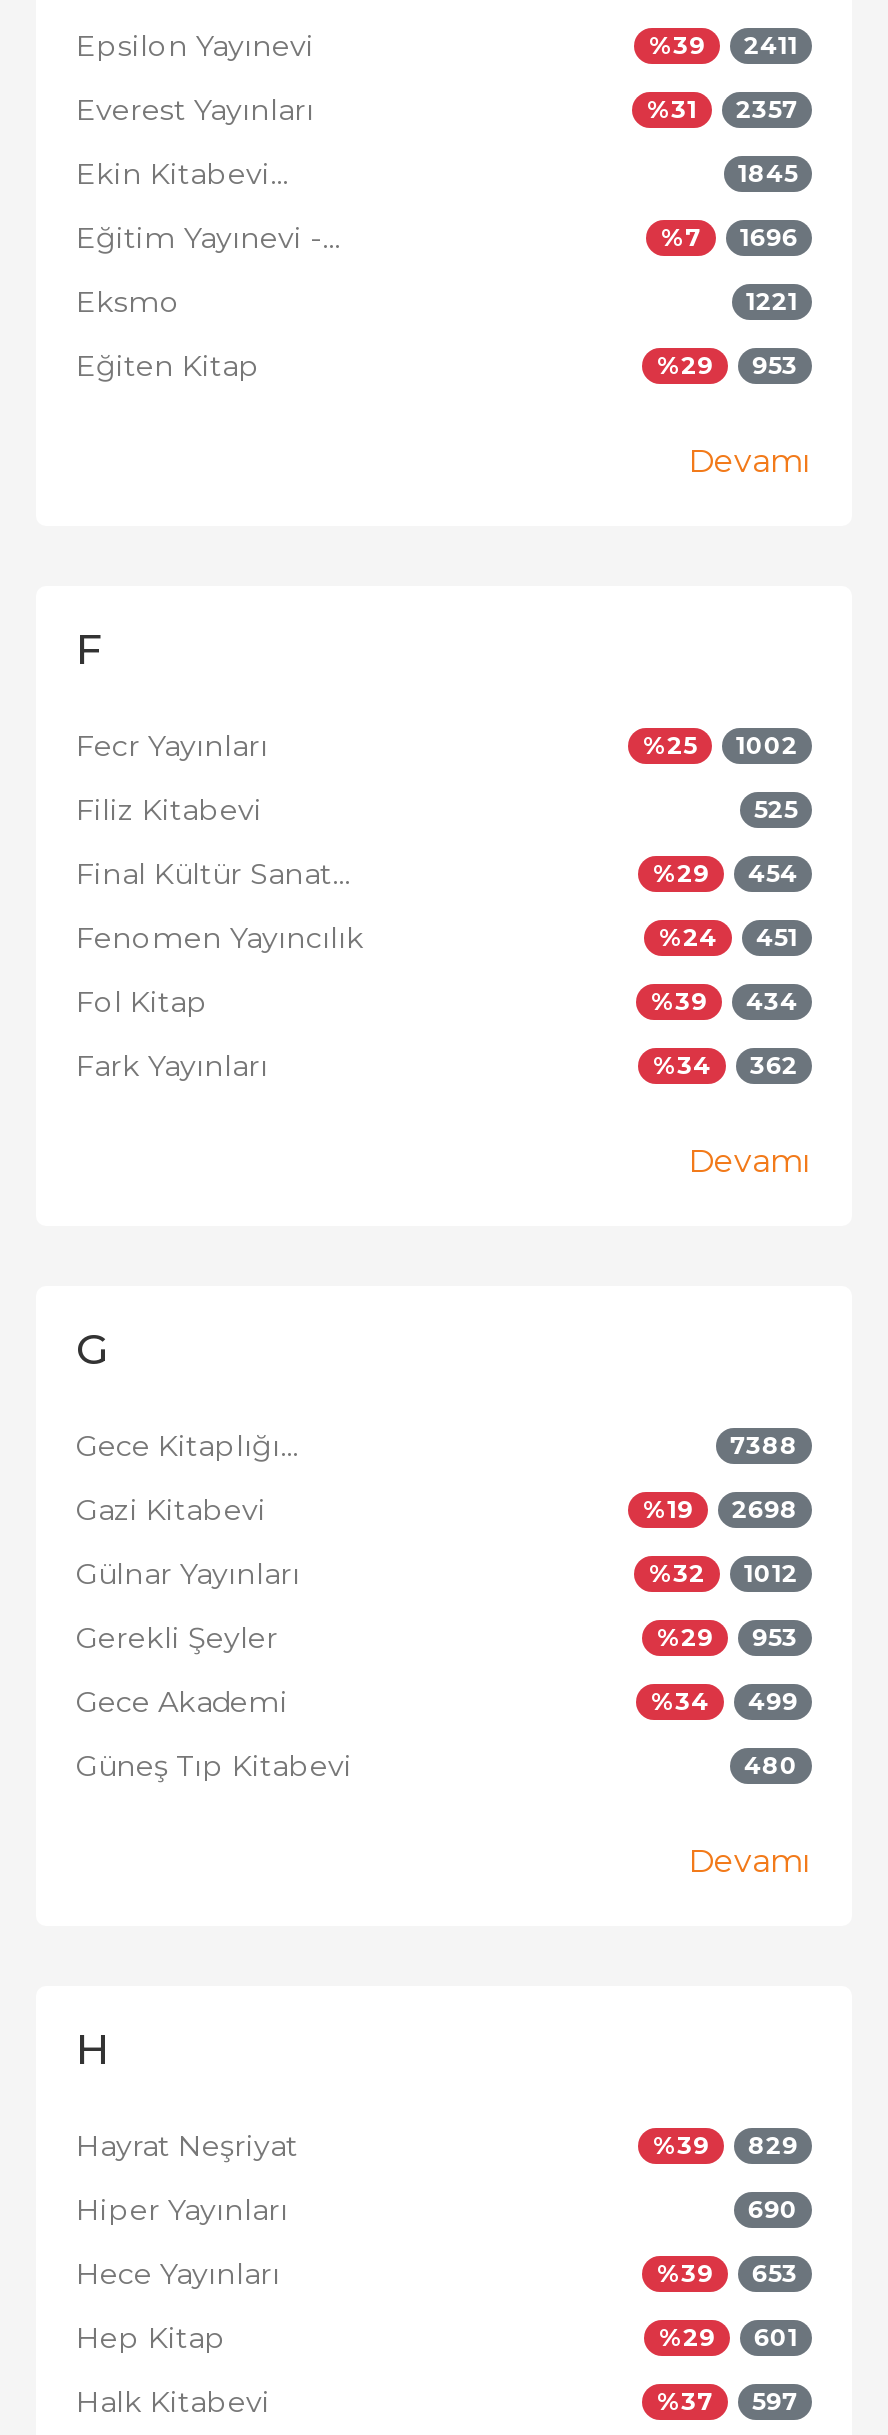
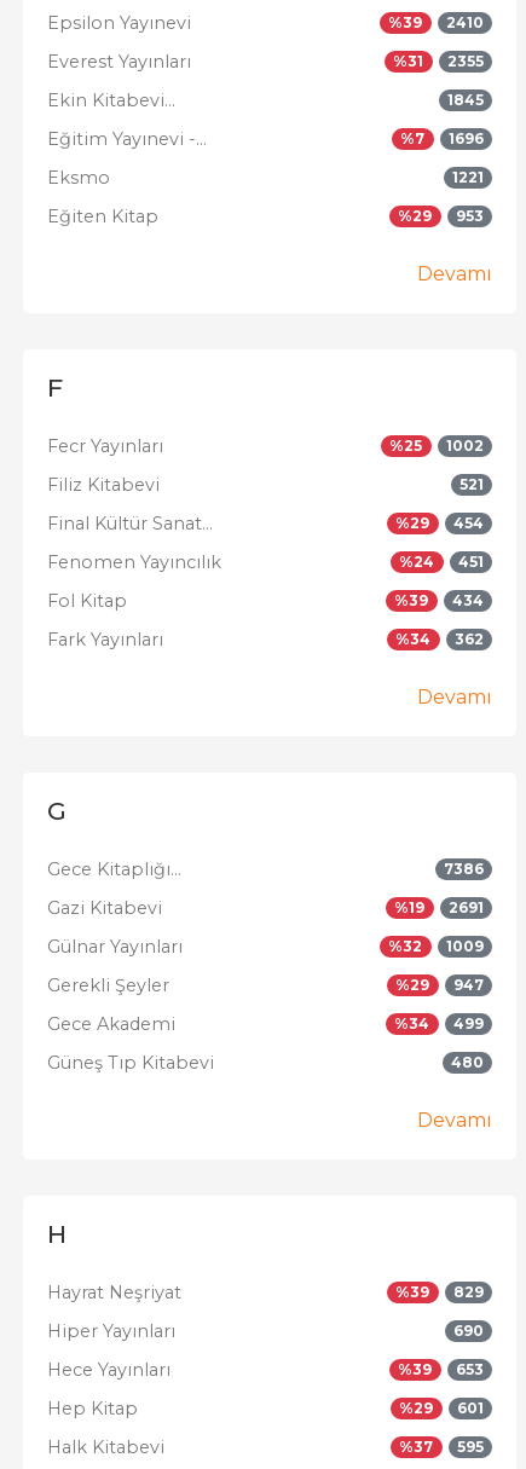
- %39 2411
+ %39 2410

- %31 2357
+ %31 2355

- 525
+ 521

- 7388
+ 7386

- %19 2698
+ %19 2691

- %32 1012
+ %32 1009

- %29 953
+ %29 947

- %37 597
+ %37 595
